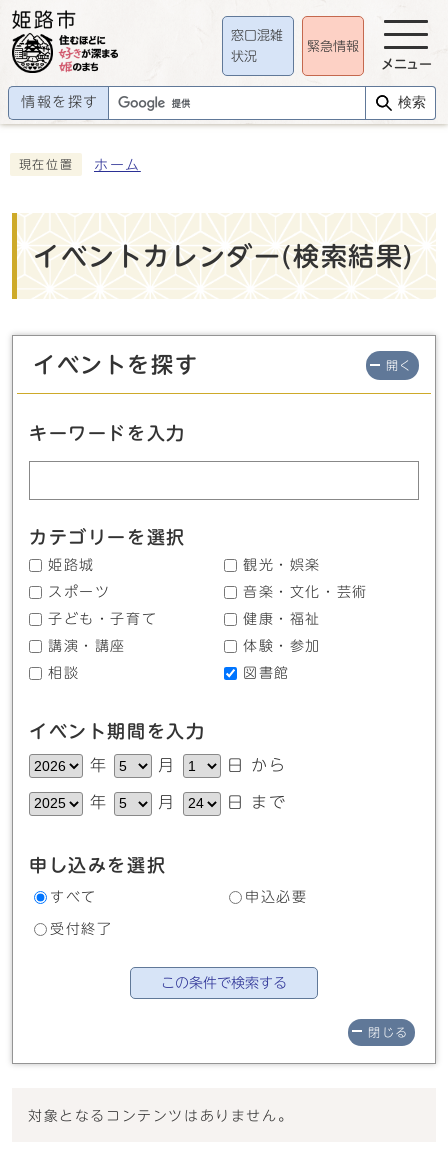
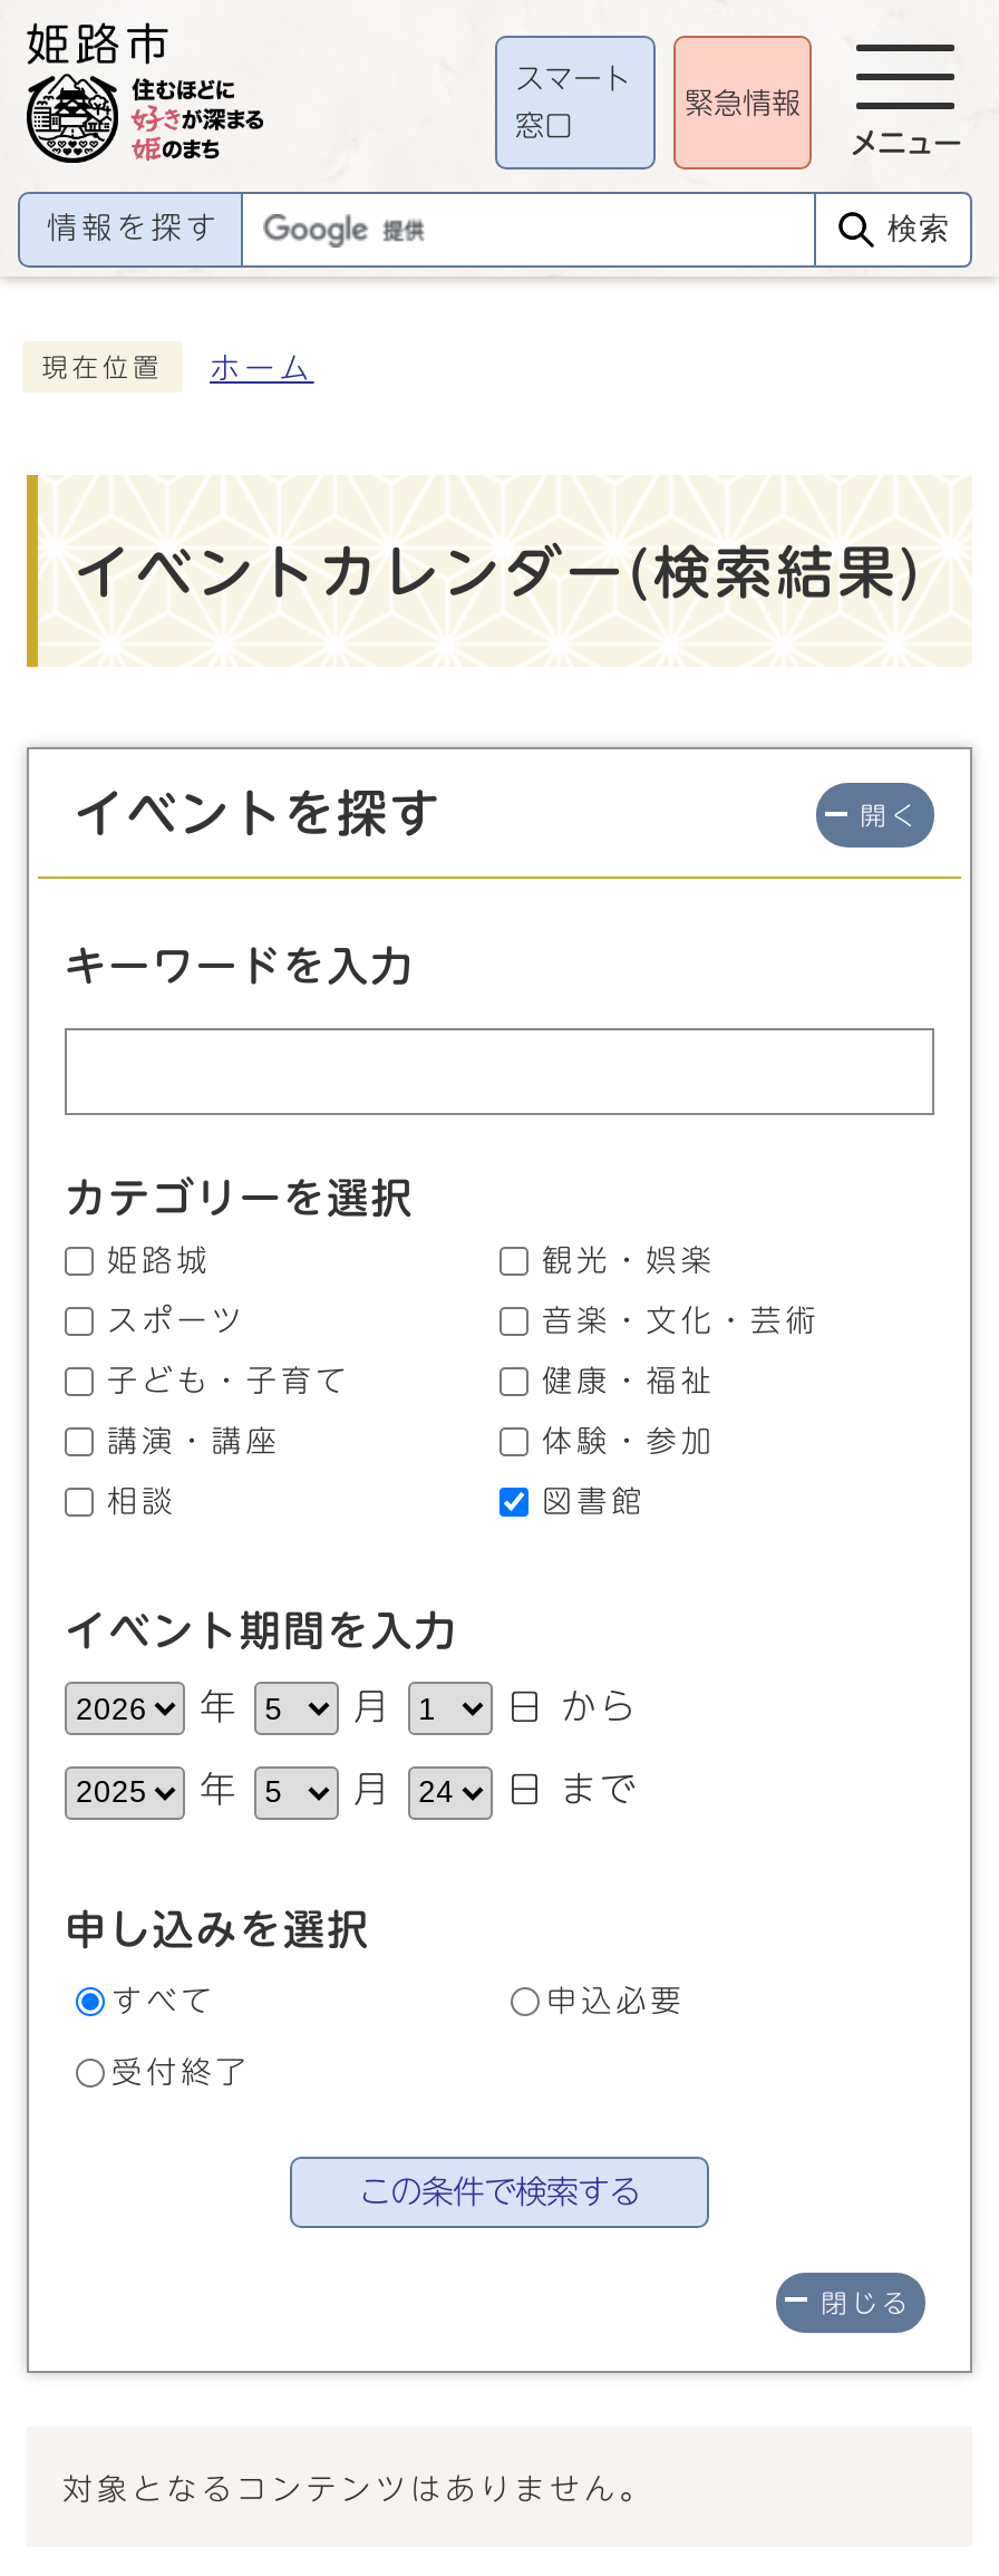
- 窓口混雑
+ スマート

- 状況
+ 窓口
